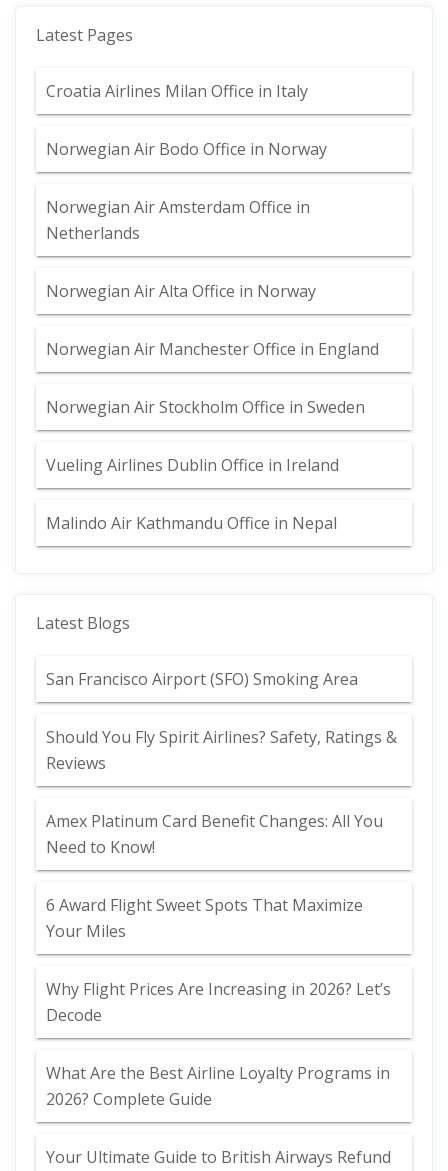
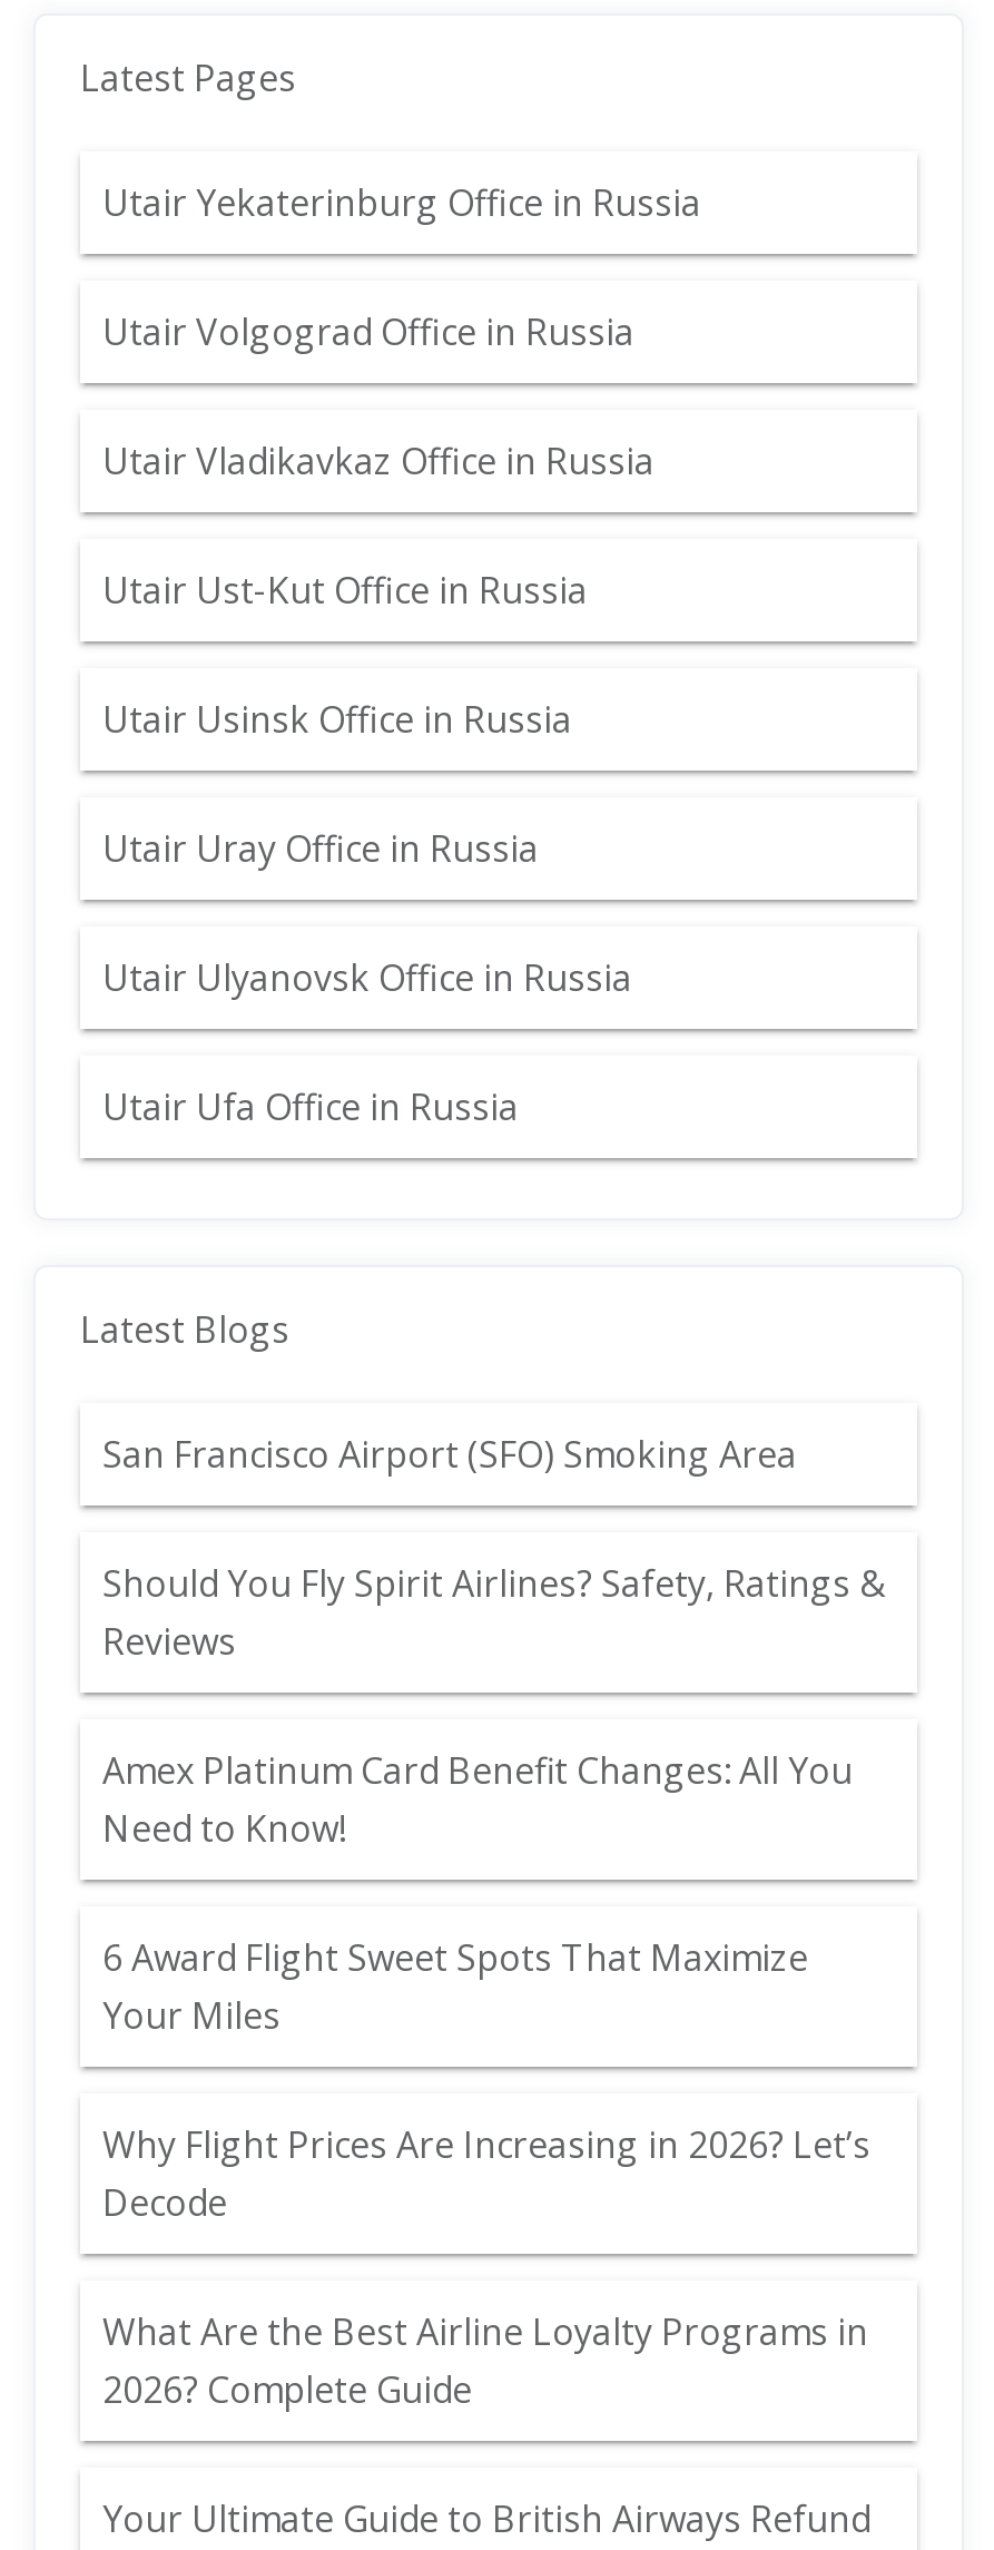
- Croatia Airlines Milan Office in Italy
+ Utair Yekaterinburg Office in Russia

- Norwegian Air Bodo Office in Norway
+ Utair Volgograd Office in Russia

- Norwegian Air Amsterdam Office in
- Netherlands
+ Utair Vladikavkaz Office in Russia

- Norwegian Air Alta Office in Norway
+ Utair Ust-Kut Office in Russia

- Norwegian Air Manchester Office in England
+ Utair Usinsk Office in Russia

- Norwegian Air Stockholm Office in Sweden
+ Utair Uray Office in Russia

- Vueling Airlines Dublin Office in Ireland
+ Utair Ulyanovsk Office in Russia

- Malindo Air Kathmandu Office in Nepal
+ Utair Ufa Office in Russia
